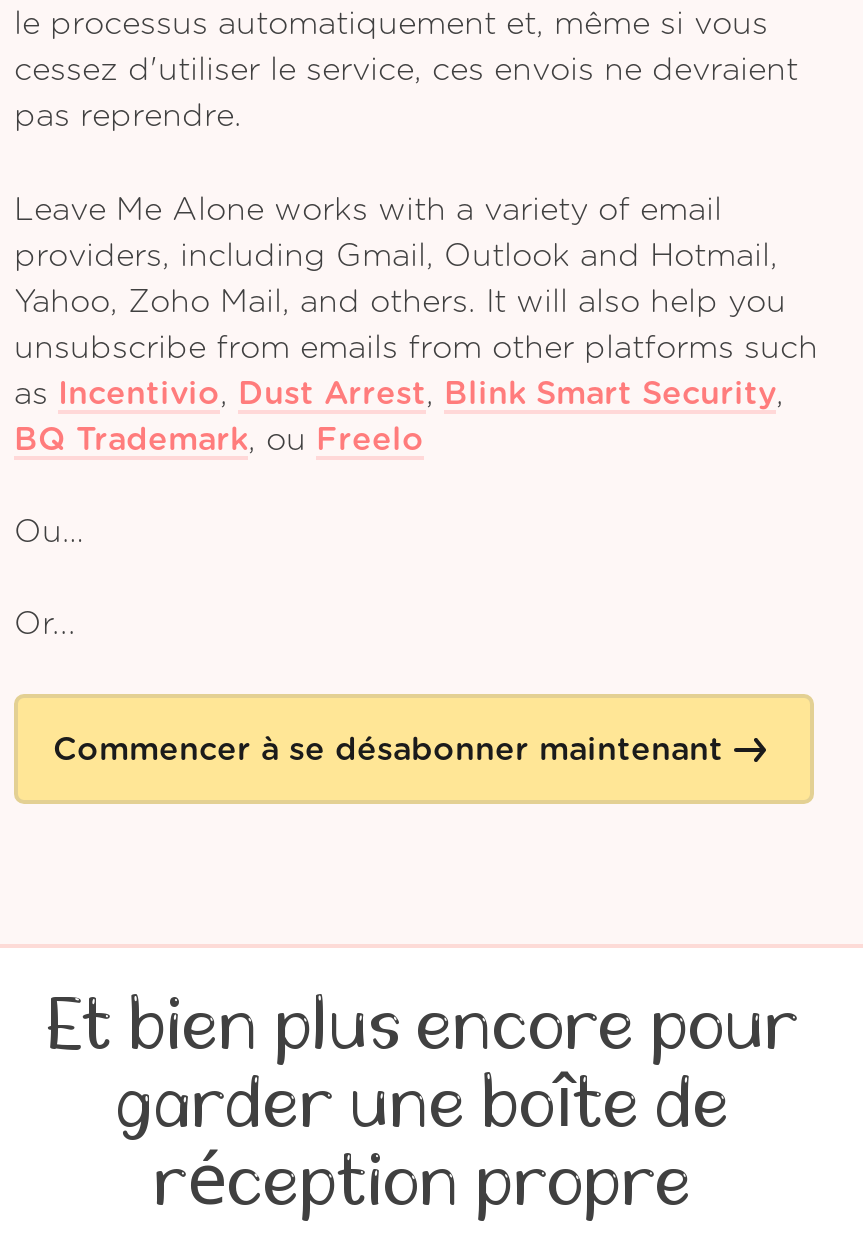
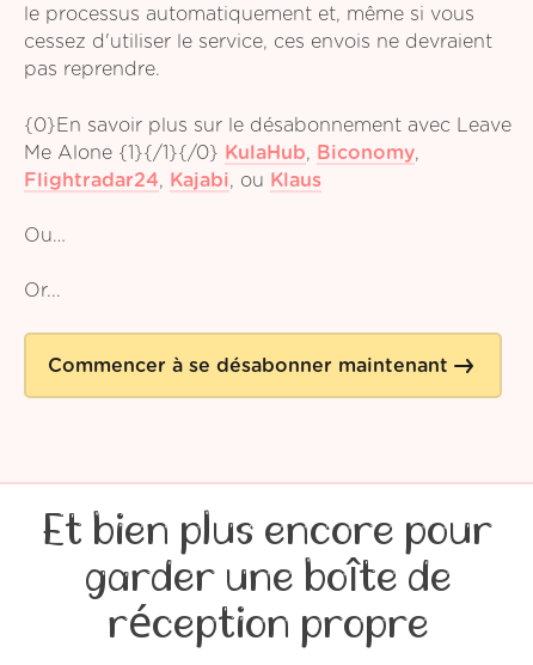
- Leave Me Alone works with a variety of email
- providers, including Gmail, Outlook and Hotmail,
- Yahoo, Zoho Mail, and others. It will also help you
- unsubscribe from emails from other platforms such
- as Incentivio, Dust Arrest, Blink Smart Security,
- BQ Trademark, ou Freelo
+ {0}En savoir plus sur le désabonnement avec Leave
+ Me Alone {1}{/1}{/0} KulaHub, Biconomy,
+ Flightradar24, Kajabi, ou Klaus
